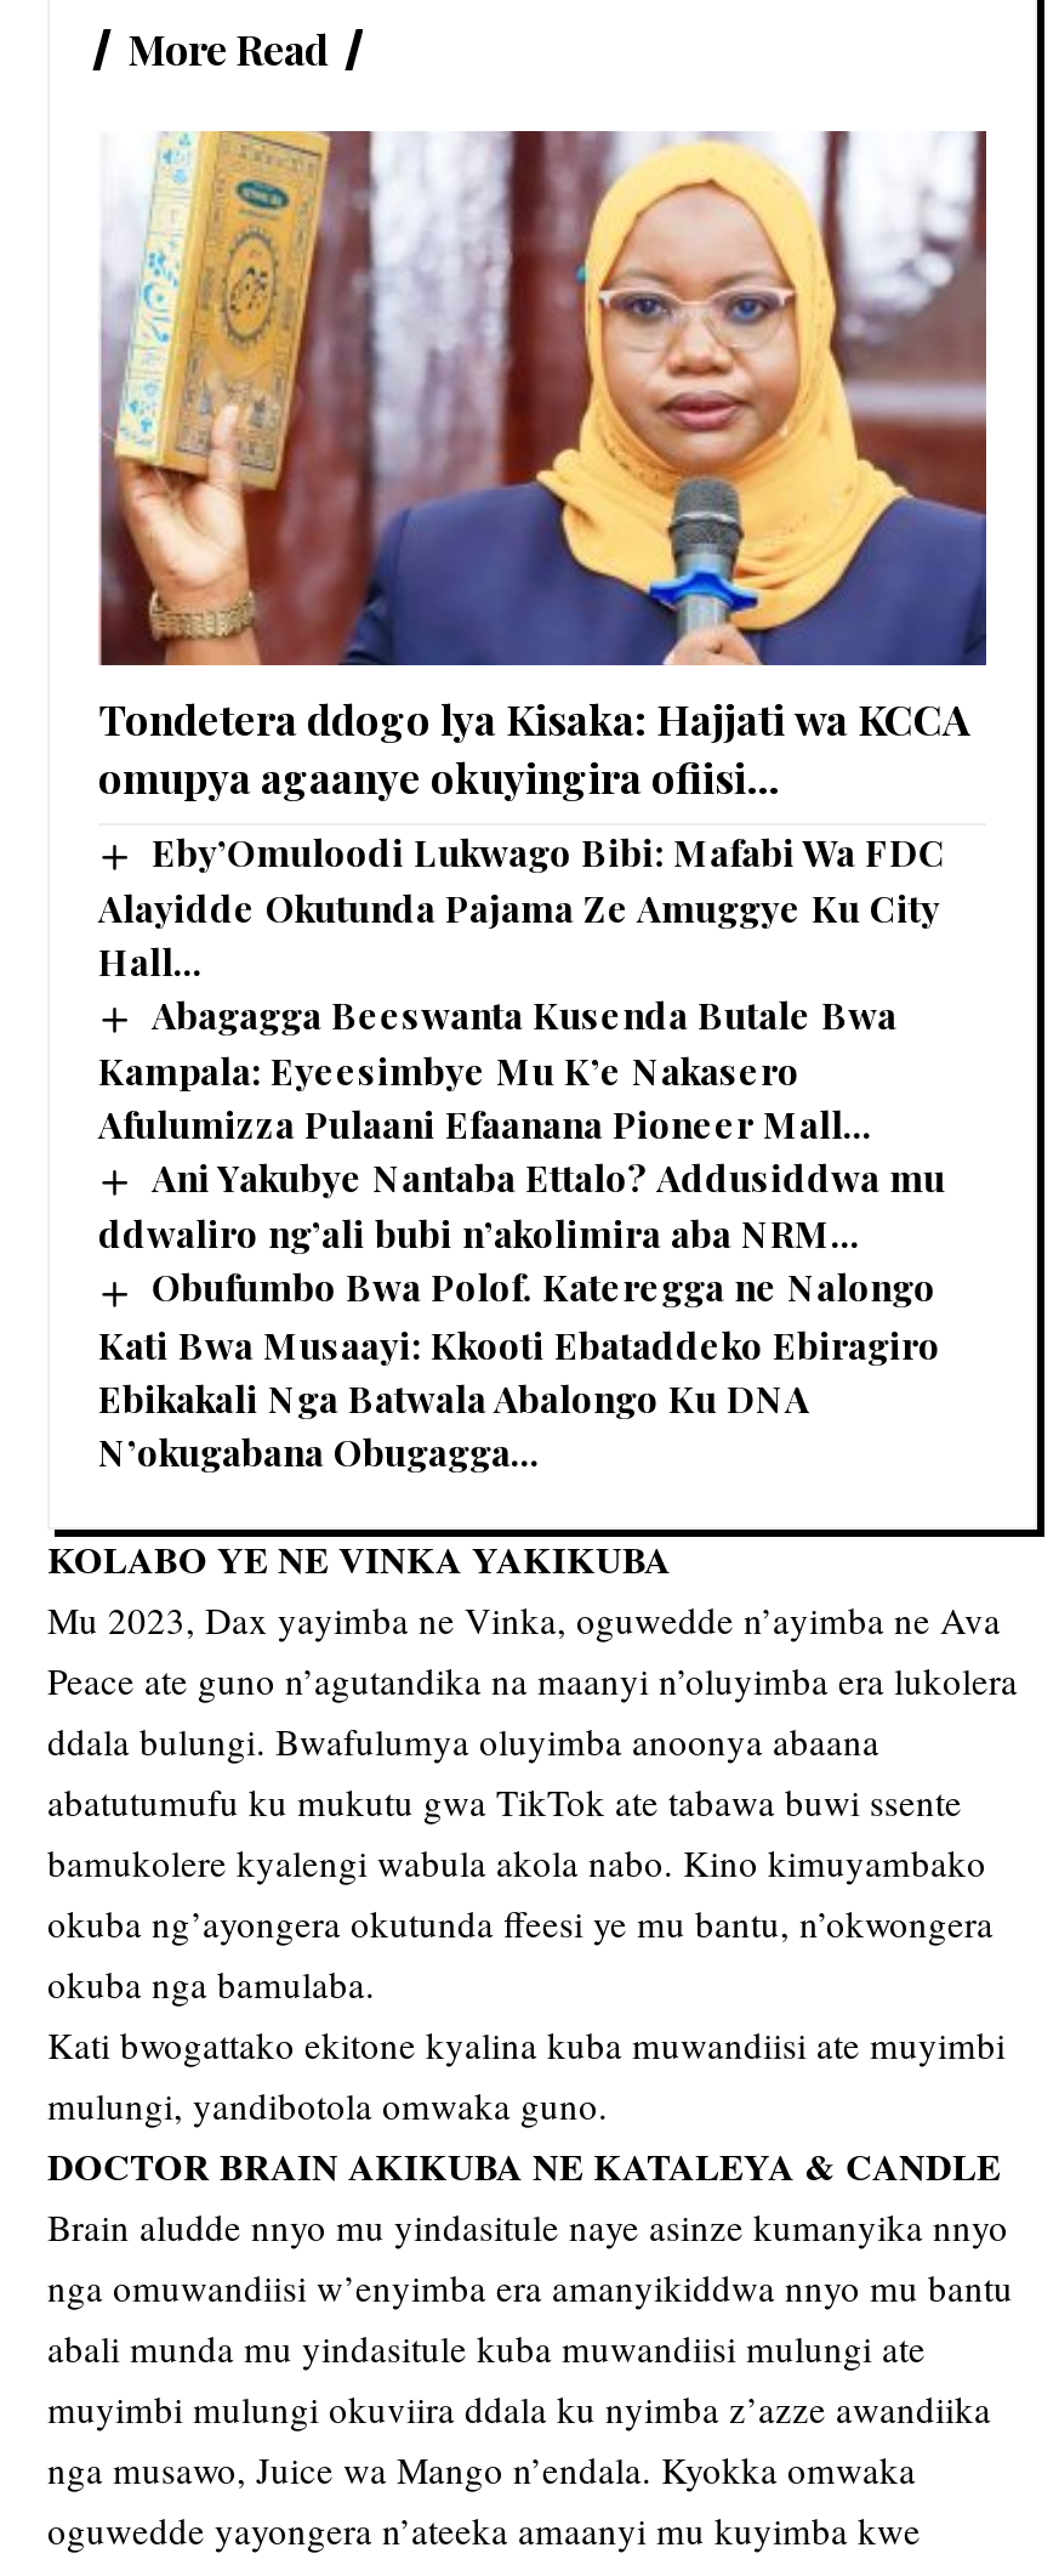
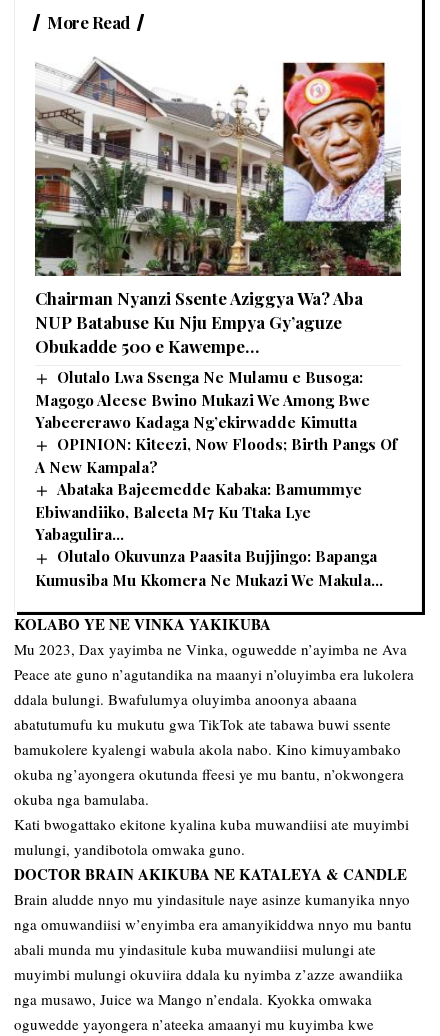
- [image]
- Tondetera ddogo lya Kisaka: Hajjati wa KCCA
- omupya agaanye okuyingira ofiisi…
+ [image]
+ Chairman Nyanzi Ssente Aziggya Wa? Aba
+ NUP Batabuse Ku Nju Empya Gy’aguze
+ Obukadde 500 e Kawempe…

- Eby’Omuloodi Lukwago Bibi: Mafabi Wa FDC
- Alayidde Okutunda Pajama Ze Amuggye Ku City
- Hall…
- Abagagga Beeswanta Kusenda Butale Bwa
- Kampala: Eyeesimbye Mu K’e Nakasero
- Afulumizza Pulaani Efaanana Pioneer Mall…
- Ani Yakubye Nantaba Ettalo? Addusiddwa mu
- ddwaliro ng’ali bubi n’akolimira aba NRM…
- Obufumbo Bwa Polof. Kateregga ne Nalongo
- Kati Bwa Musaayi: Kkooti Ebataddeko Ebiragiro
- Ebikakali Nga Batwala Abalongo Ku DNA
- N’okugabana Obugagga…
+ Olutalo Lwa Ssenga Ne Mulamu e Busoga:
+ Magogo Aleese Bwino Mukazi We Among Bwe
+ Yabeererawo Kadaga Ng’ekirwadde Kimutta
+ OPINION: Kiteezi, Now Floods; Birth Pangs Of
+ A New Kampala?
+ Abataka Bajeemedde Kabaka: Bamummye
+ Ebiwandiiko, Baleeta M7 Ku Ttaka Lye
+ Yabagulira…
+ Olutalo Okuvunza Paasita Bujjingo: Bapanga
+ Kumusiba Mu Kkomera Ne Mukazi We Makula…
